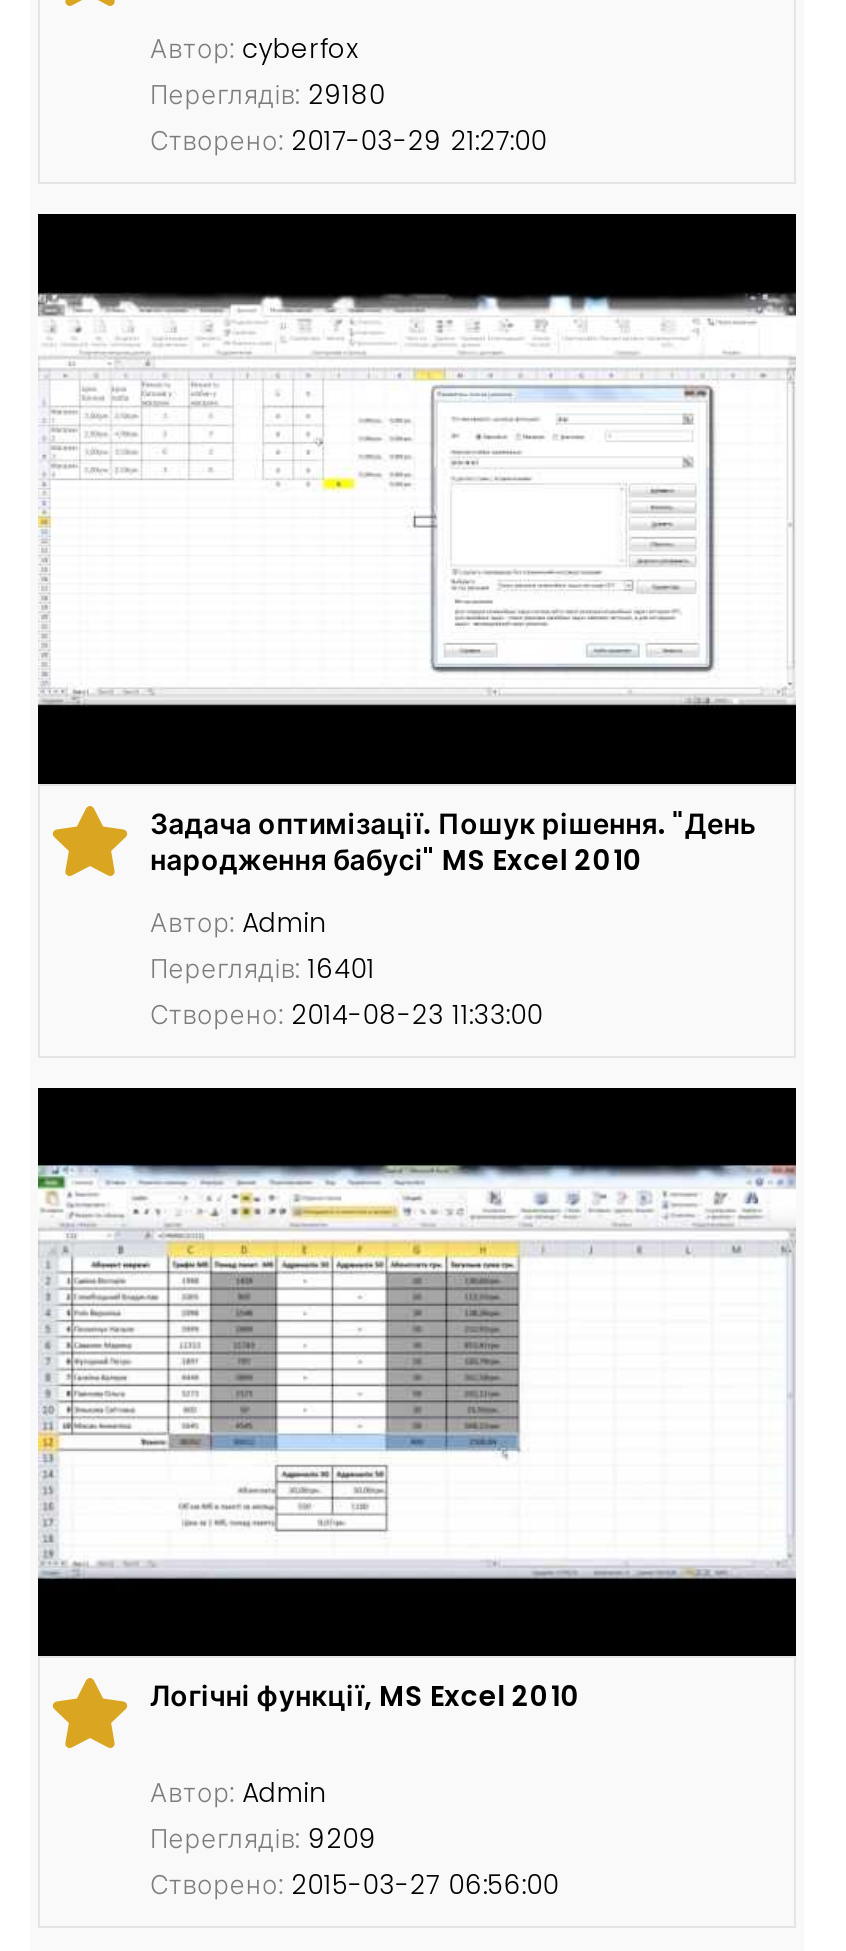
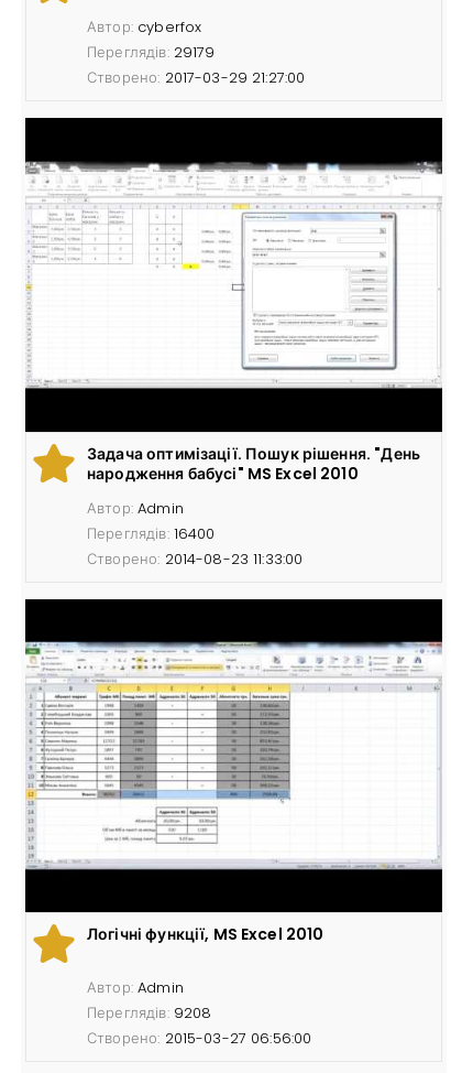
- Переглядів: 29180
+ Переглядів: 29179

- Переглядів: 16401
+ Переглядів: 16400

- Переглядів: 9209
+ Переглядів: 9208
